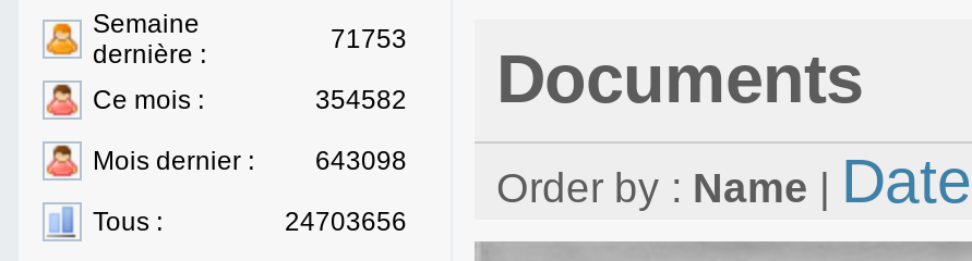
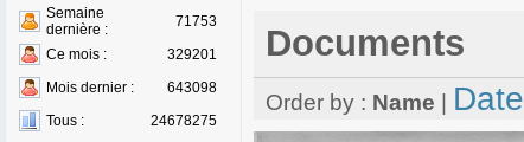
- 354582
+ 329201

- 24703656
+ 24678275
